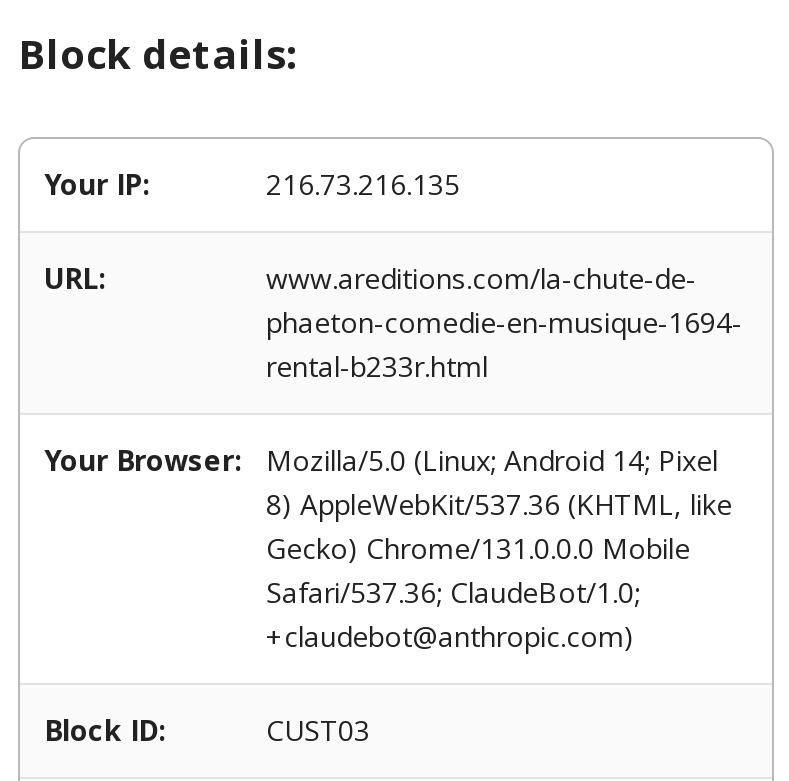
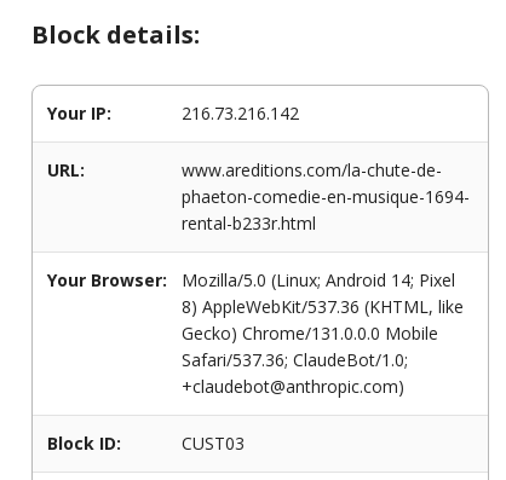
- 216.73.216.135
+ 216.73.216.142
